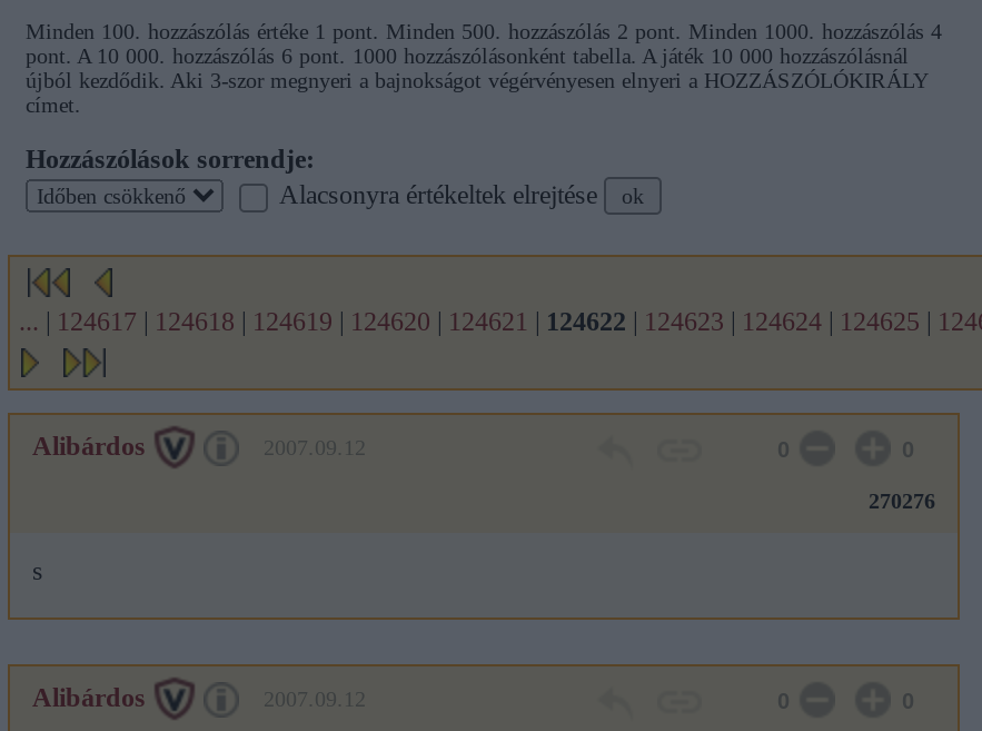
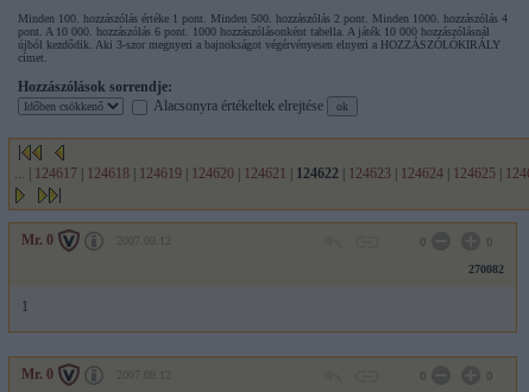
- Alibárdos
+ Mr. 0

- 270276
+ 270082

- s
+ 1

- Alibárdos
+ Mr. 0
